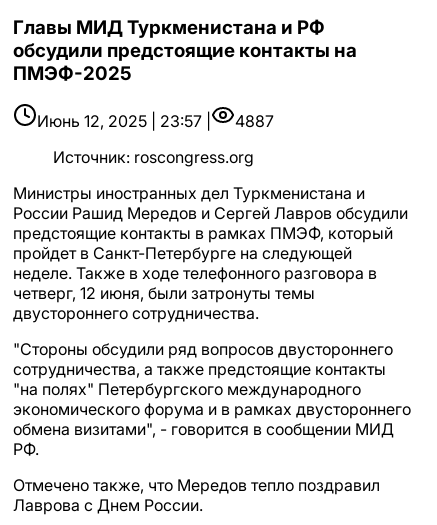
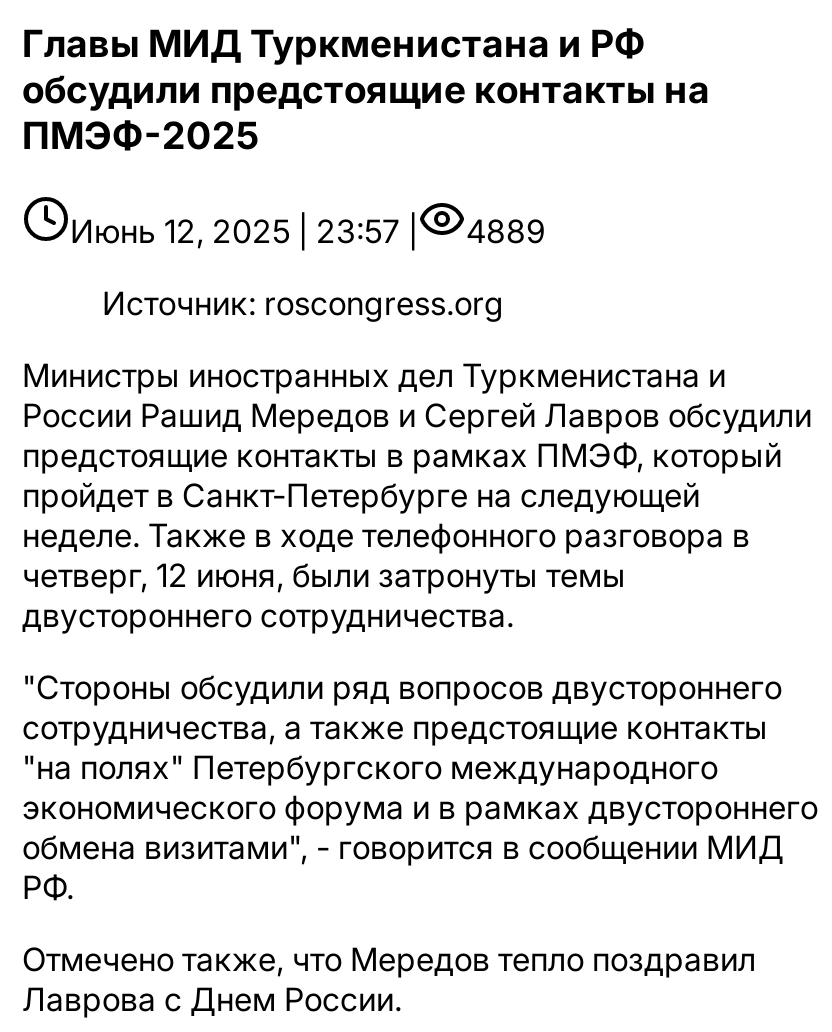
- 4887
+ 4889
